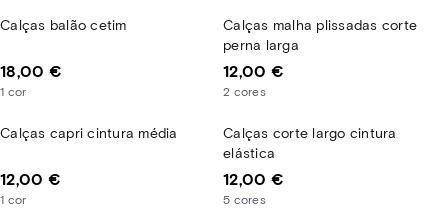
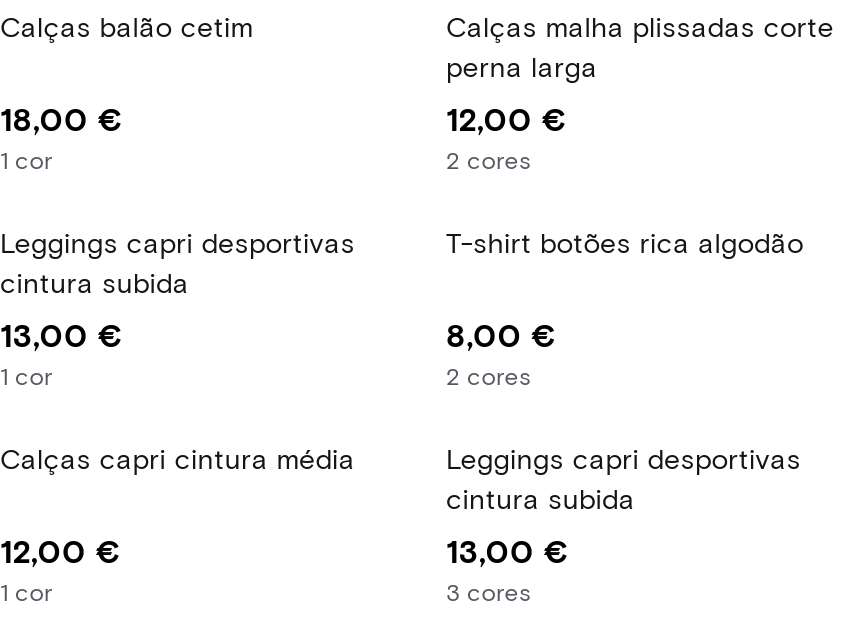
+ Leggings capri desportivas
+ cintura subida
+ 13,00 €
+ 1 cor

+ T-shirt botões rica algodão
+ 8,00 €
+ 2 cores

- Calças corte largo cintura
- elástica
- 12,00 €
- 5 cores
+ Leggings capri desportivas
+ cintura subida
+ 13,00 €
+ 3 cores
